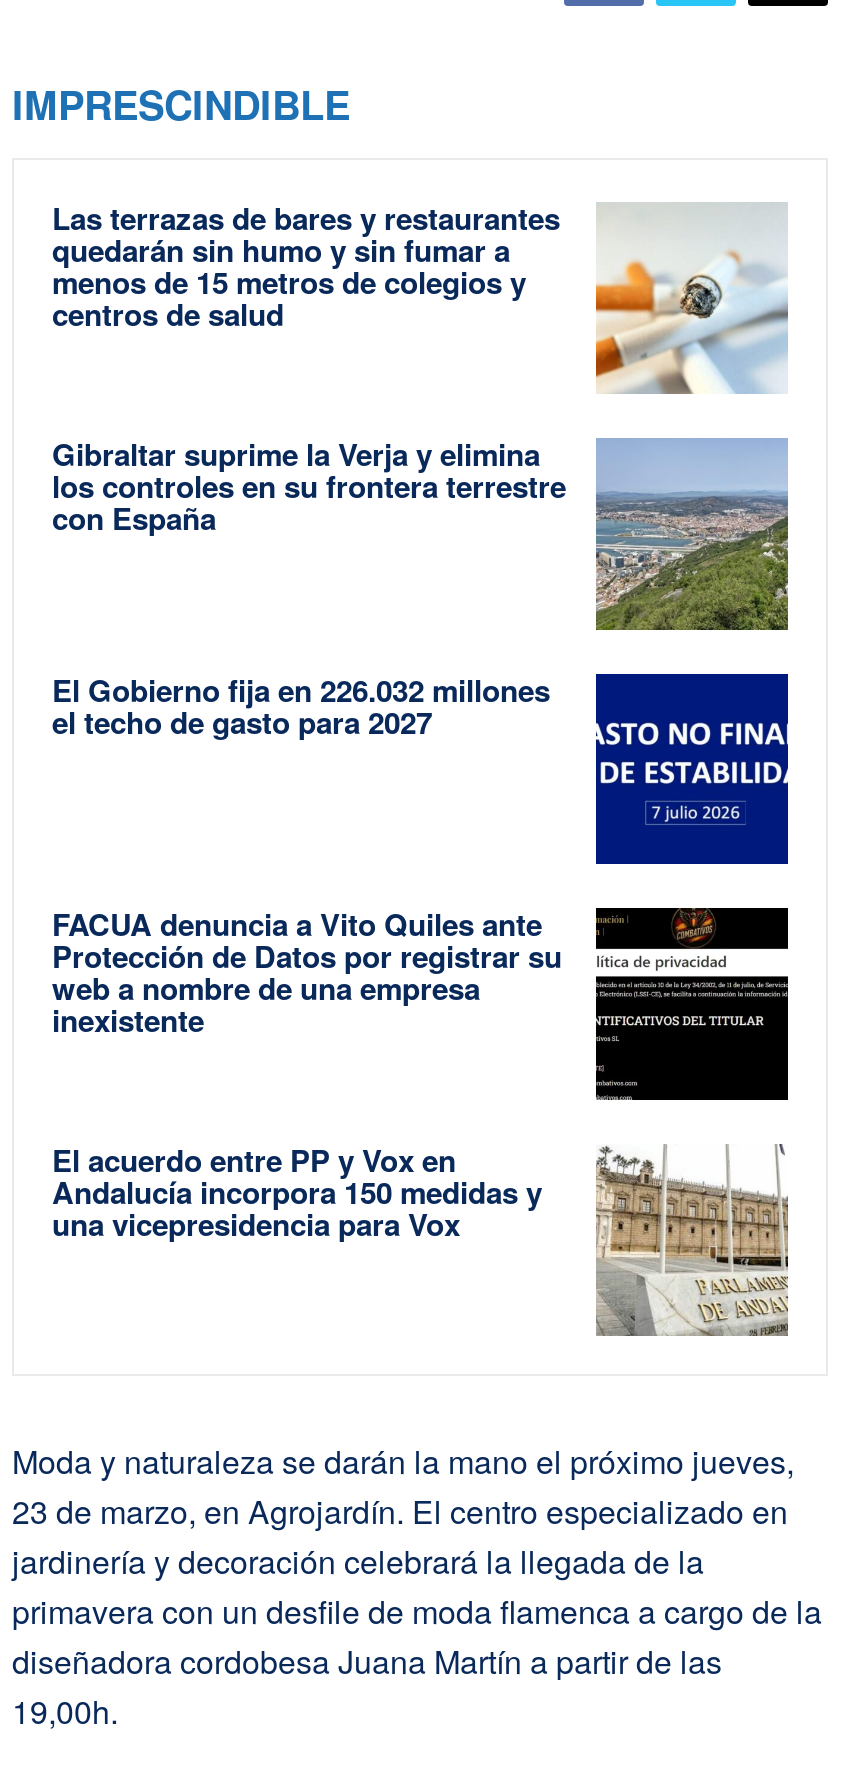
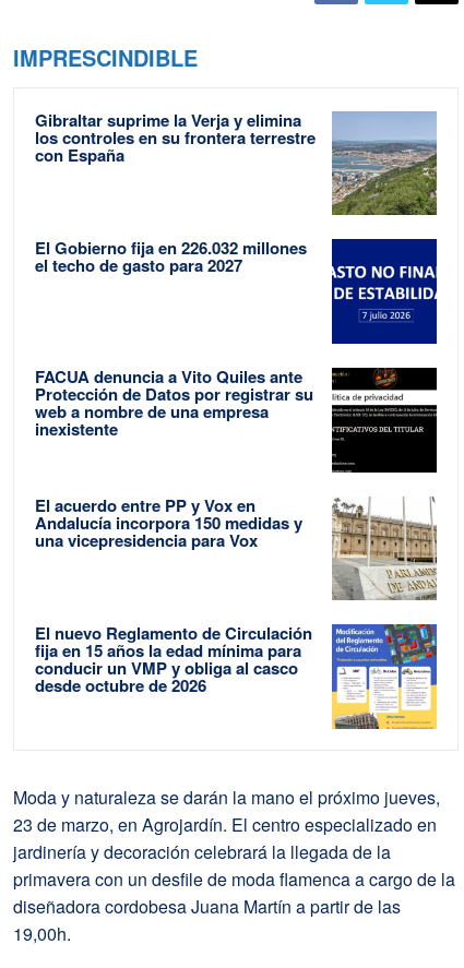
- [image]
- Las terrazas de bares y restaurantes
- quedarán sin humo y sin fumar a
- menos de 15 metros de colegios y
- centros de salud

moved up: [image] | Gibraltar suprime la Verja y elimina | los controles en su frontera terrestre | ... | Andalucía incorpora 150 medidas y | una vicepresidencia para Vox

+ [image]
+ El nuevo Reglamento de Circulación
+ fija en 15 años la edad mínima para
+ conducir un VMP y obliga al casco
+ desde octubre de 2026
